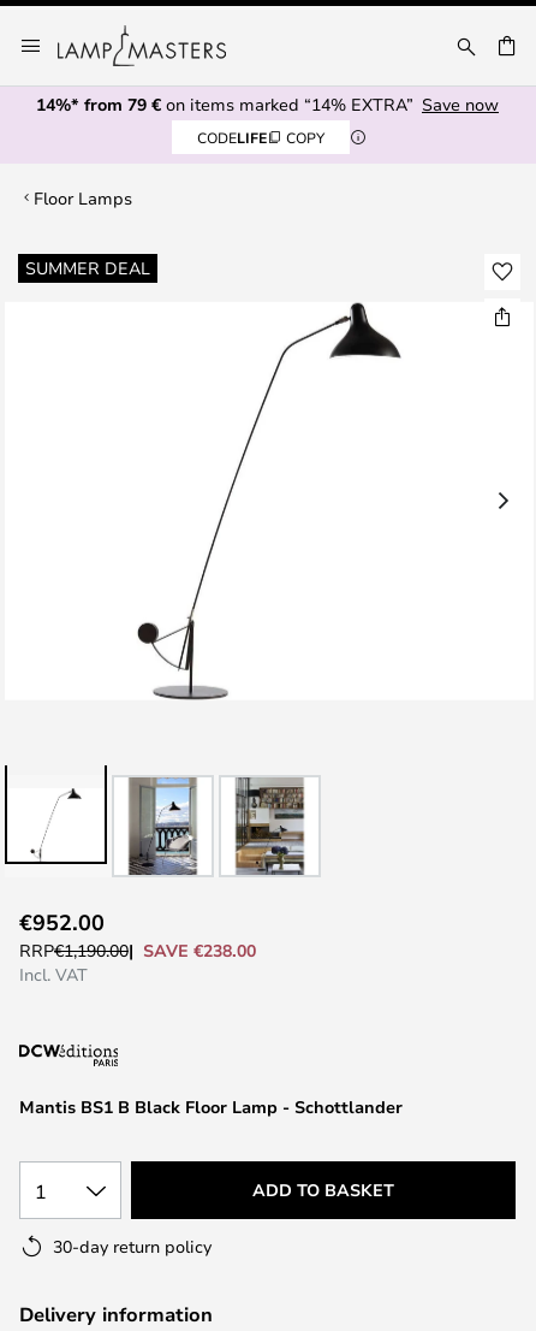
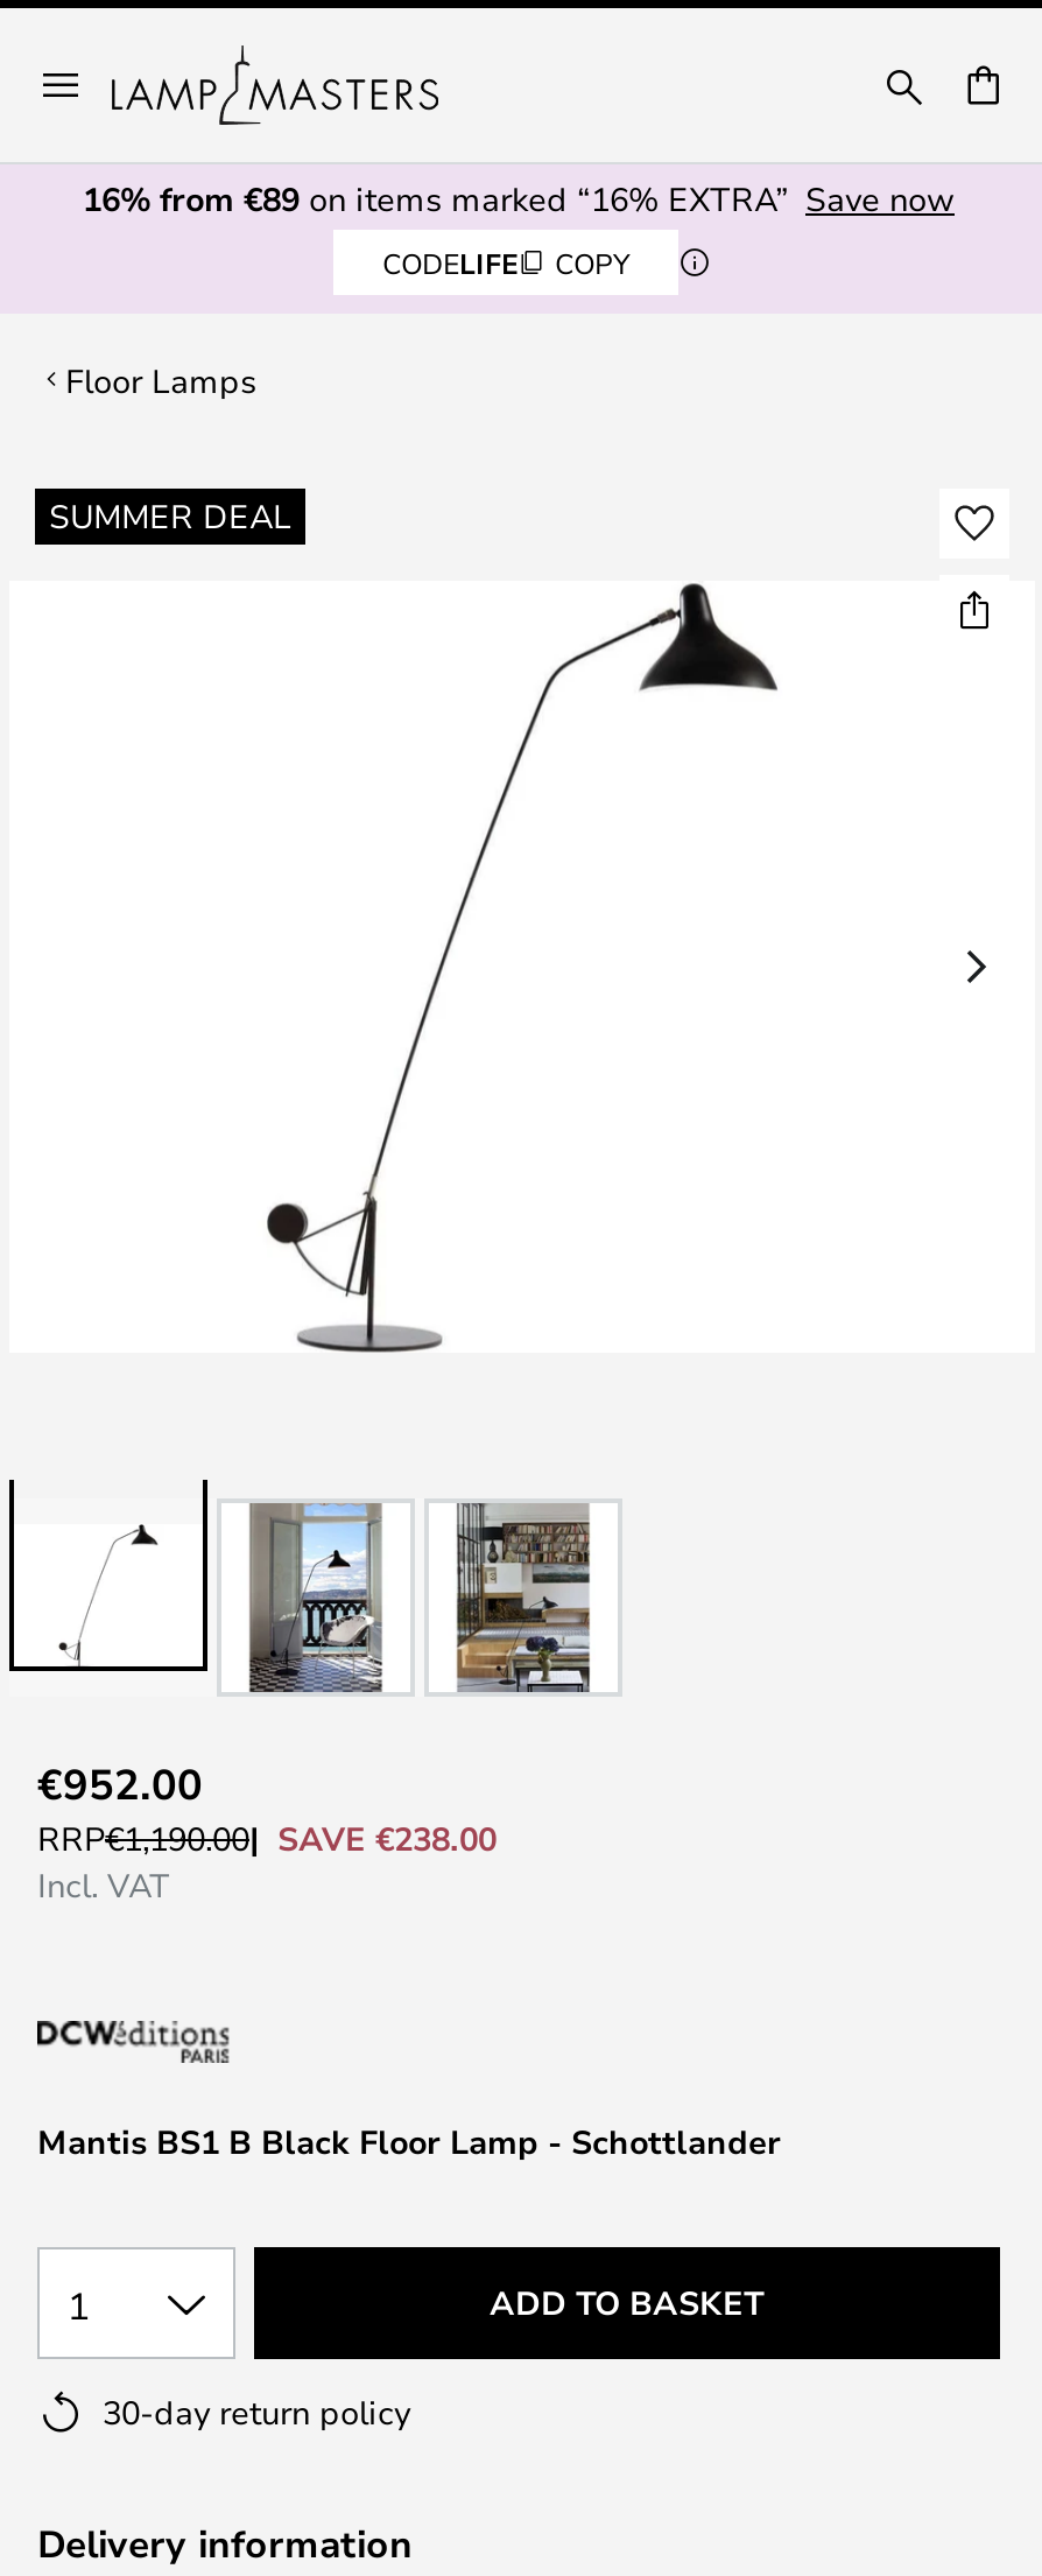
- 14%* from 79 €on items marked “14% EXTRA” Save now
+ 16% from €89 on items marked “16% EXTRA” Save now
